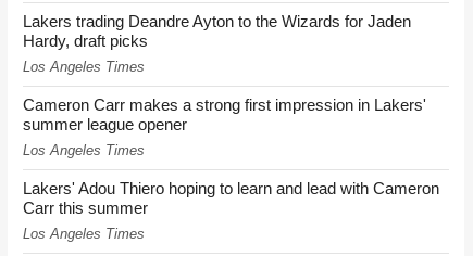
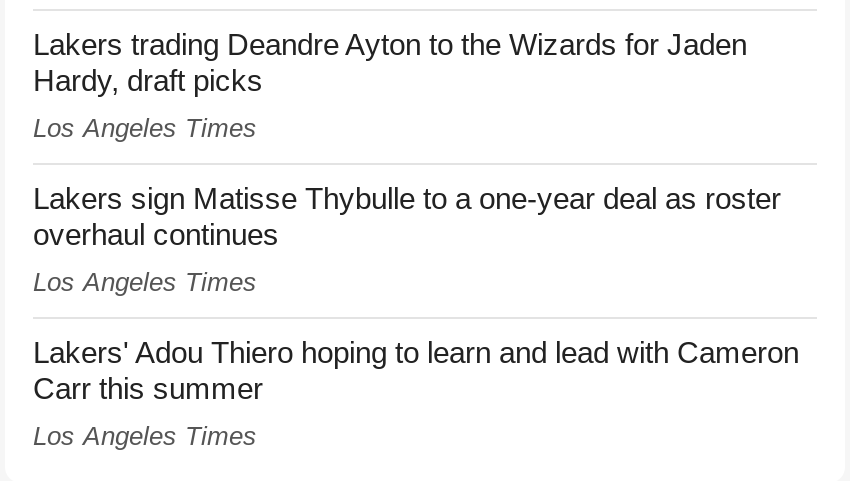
- Cameron Carr makes a strong first impression in Lakers'
- summer league opener
+ Lakers sign Matisse Thybulle to a one-year deal as roster
+ overhaul continues
